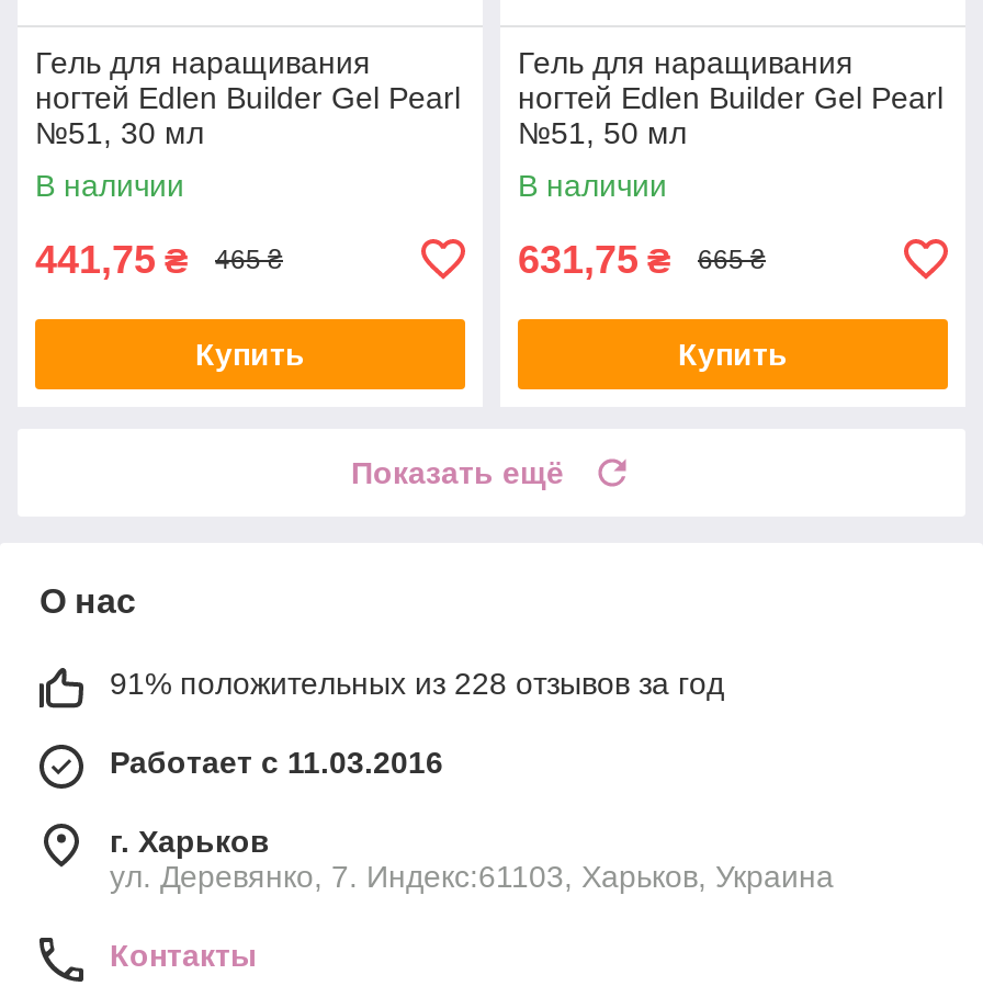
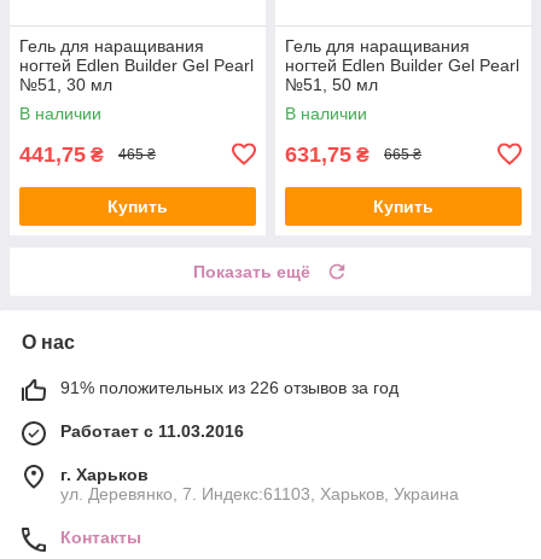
- 91% положительных из 228 отзывов за год
+ 91% положительных из 226 отзывов за год
